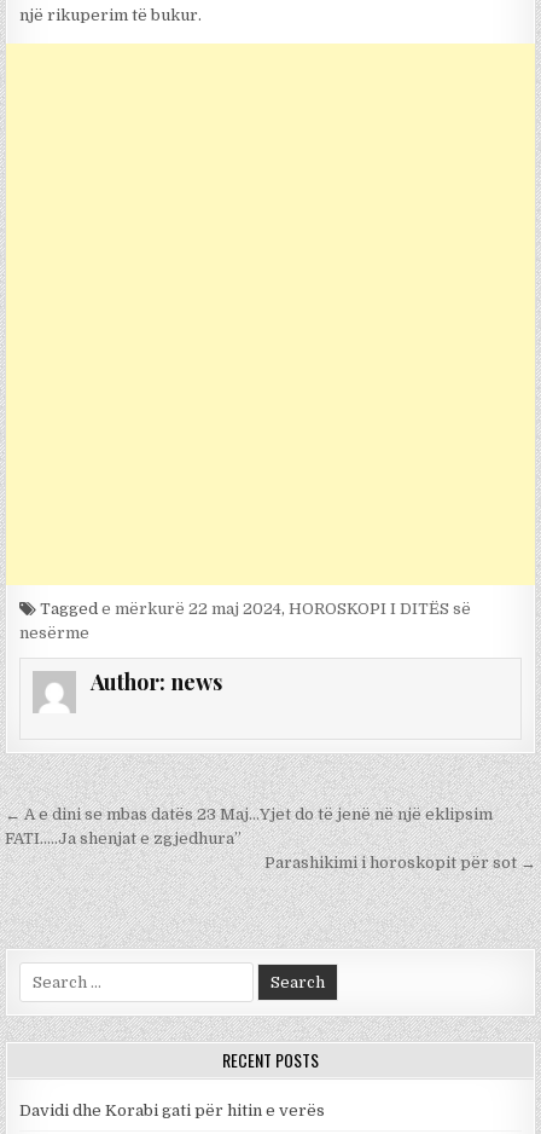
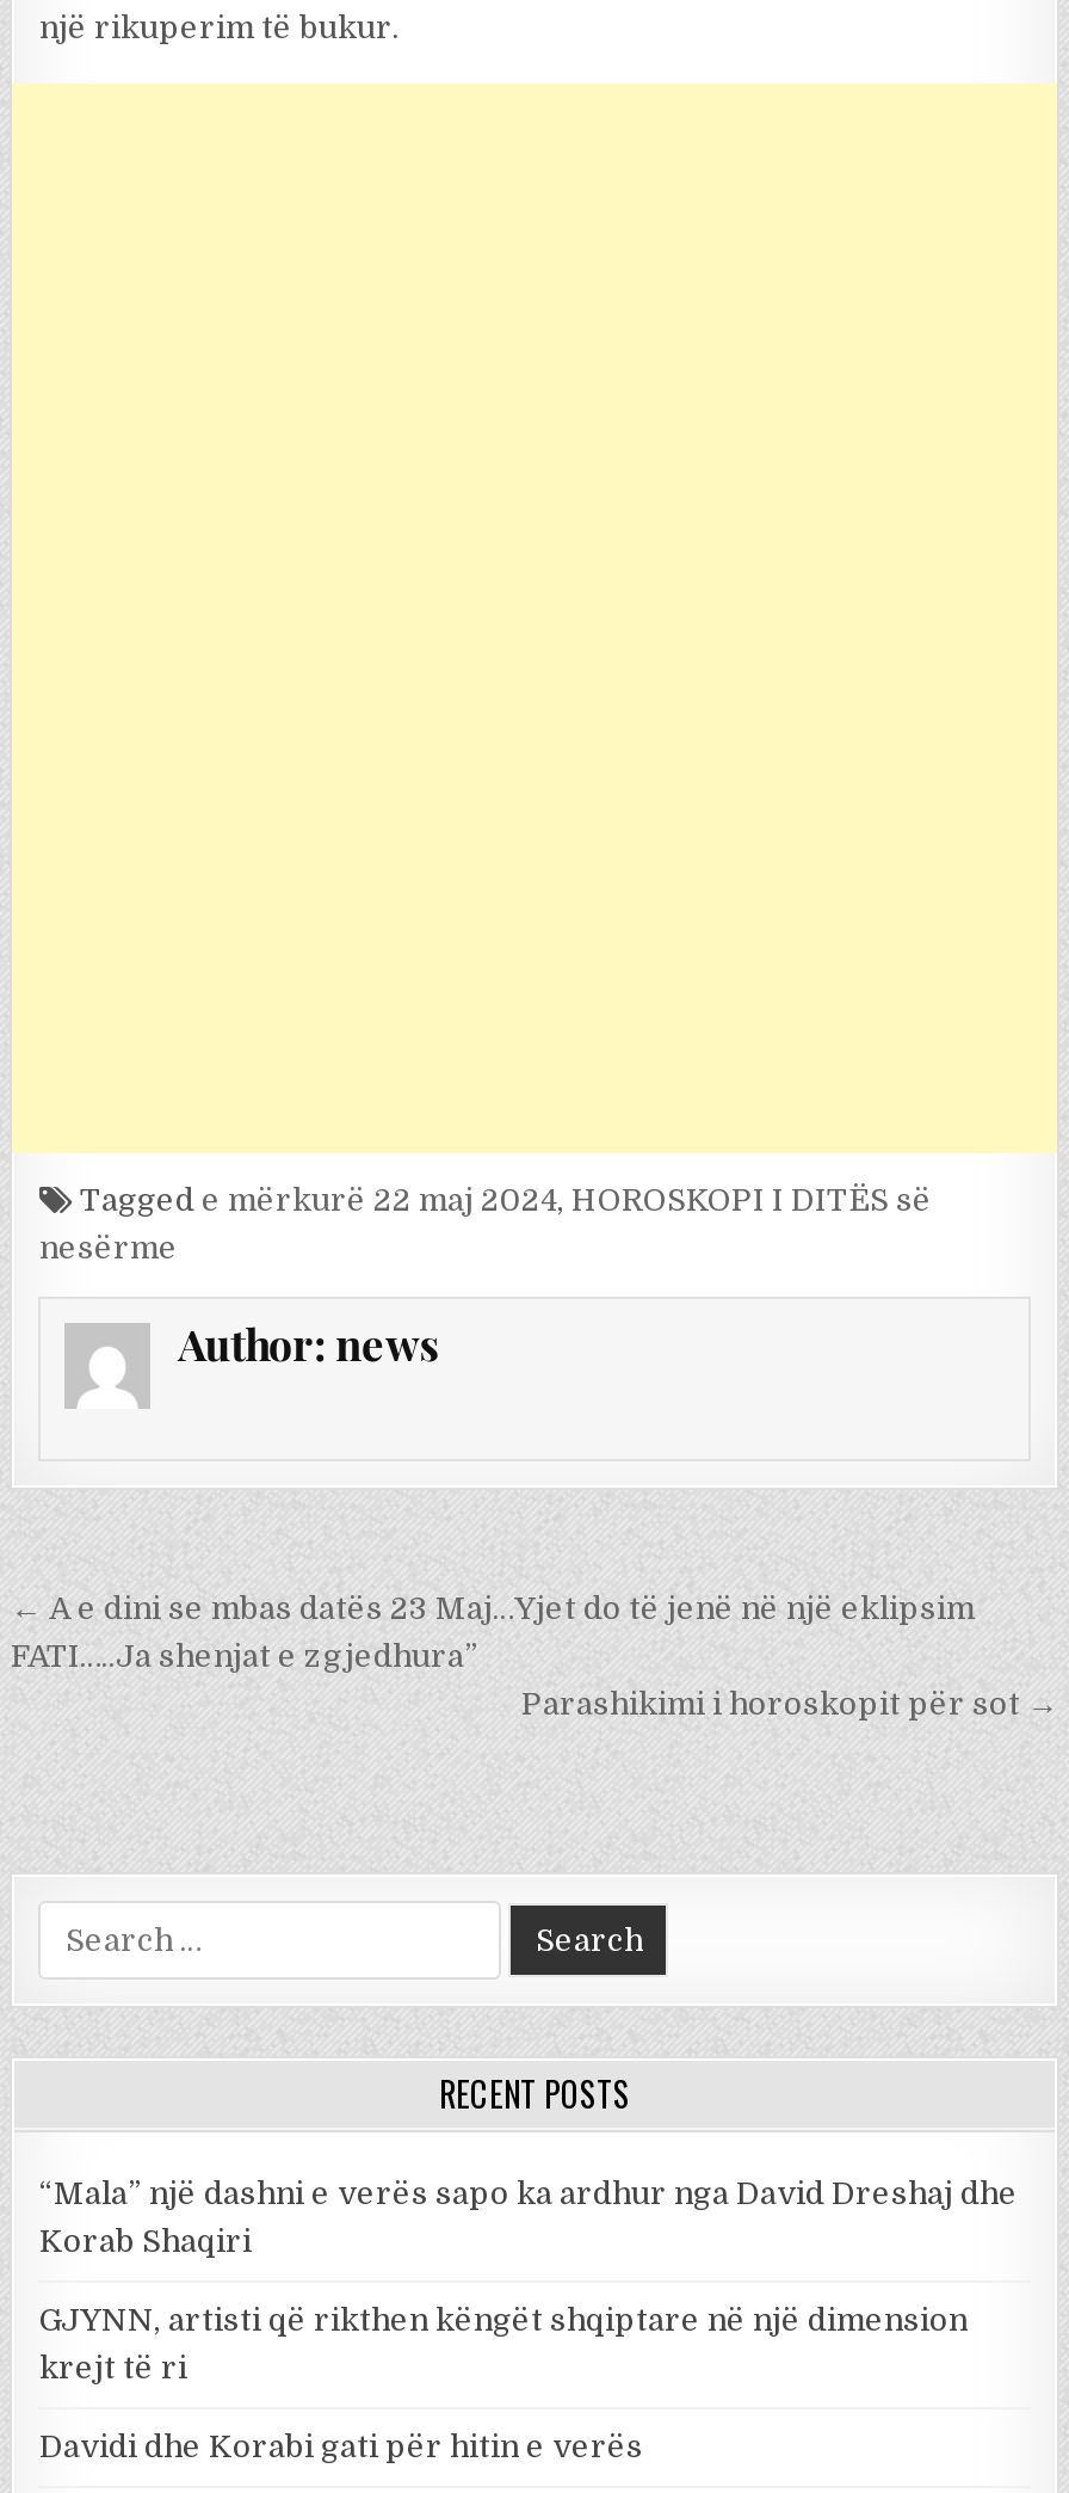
+ “Mala” një dashni e verës sapo ka ardhur nga David Dreshaj dhe
+ Korab Shaqiri
+ GJYNN, artisti që rikthen këngët shqiptare në një dimension
+ krejt të ri
